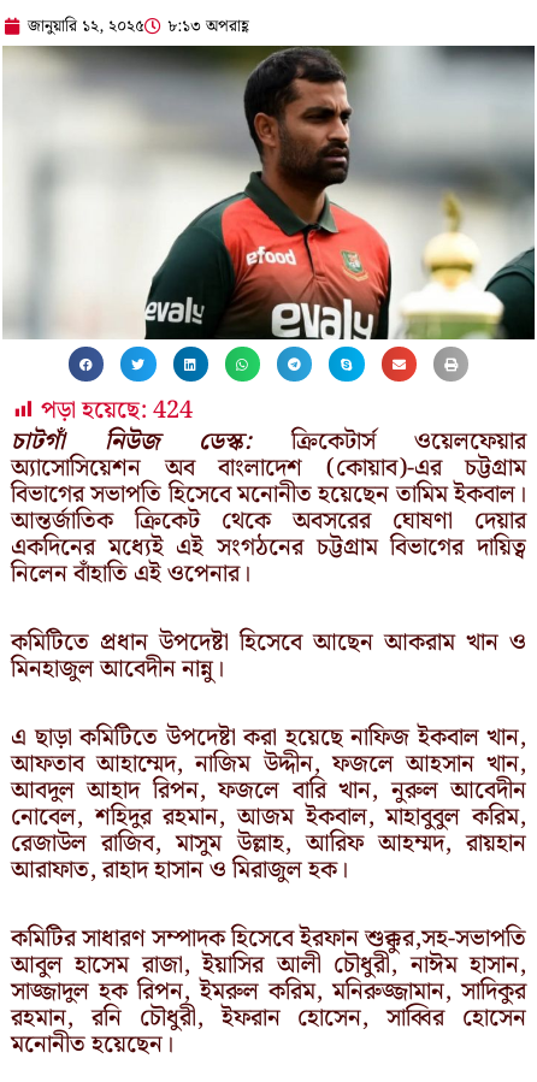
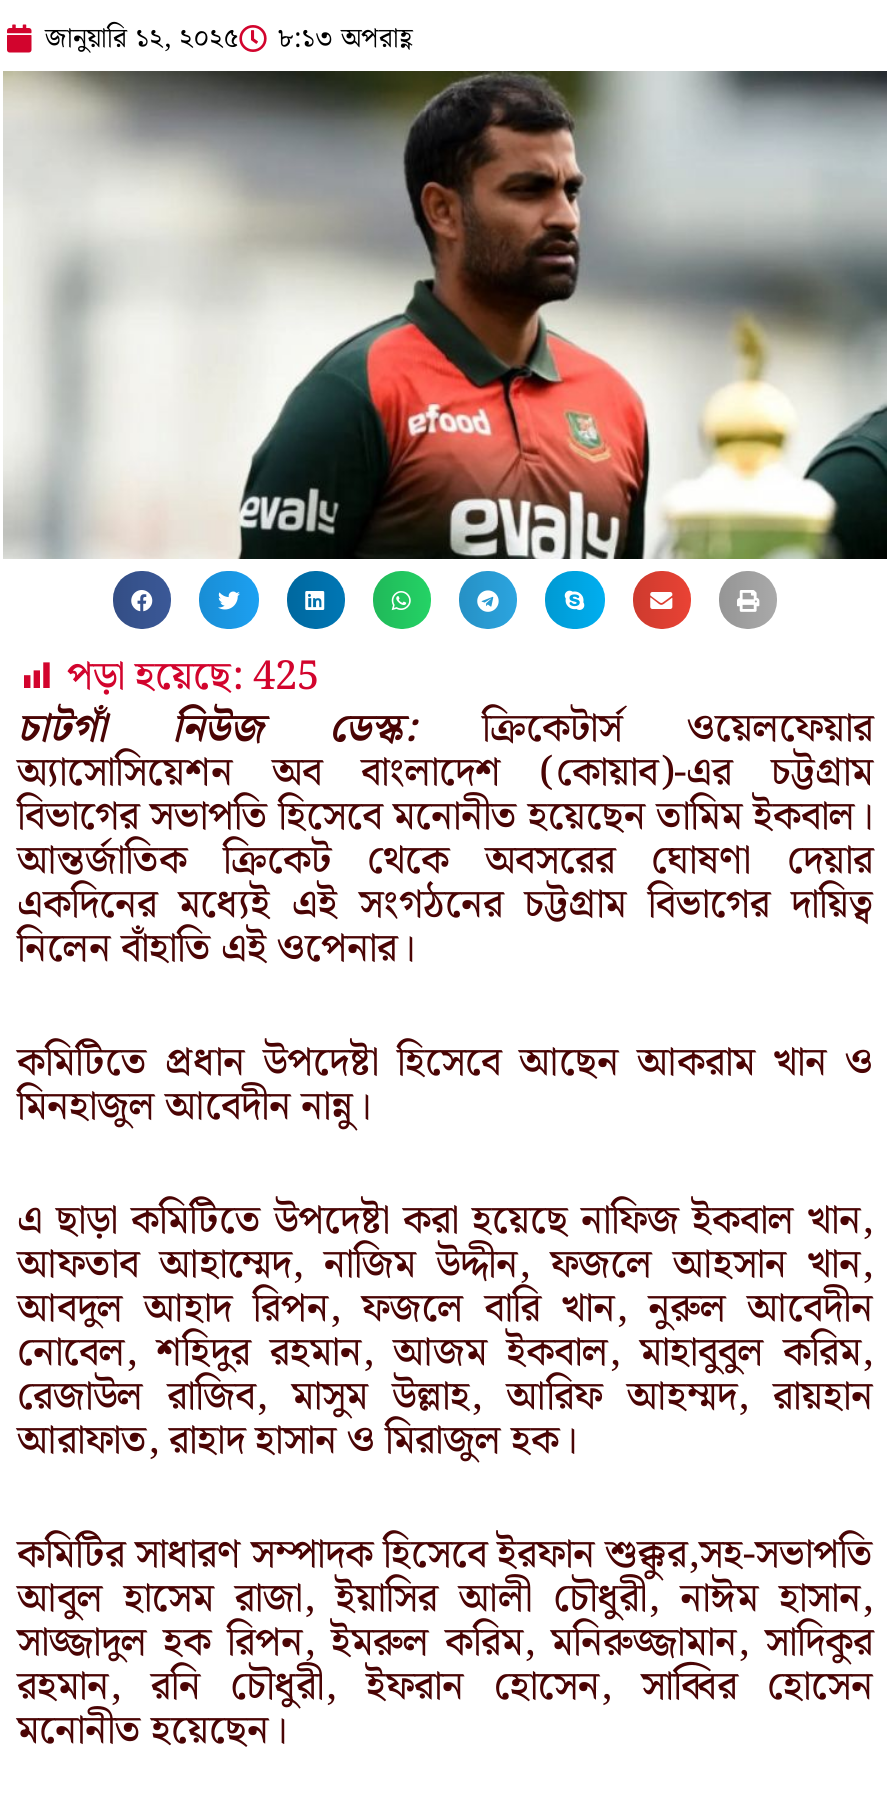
- পড়া হয়েছে: 424
+ পড়া হয়েছে: 425
